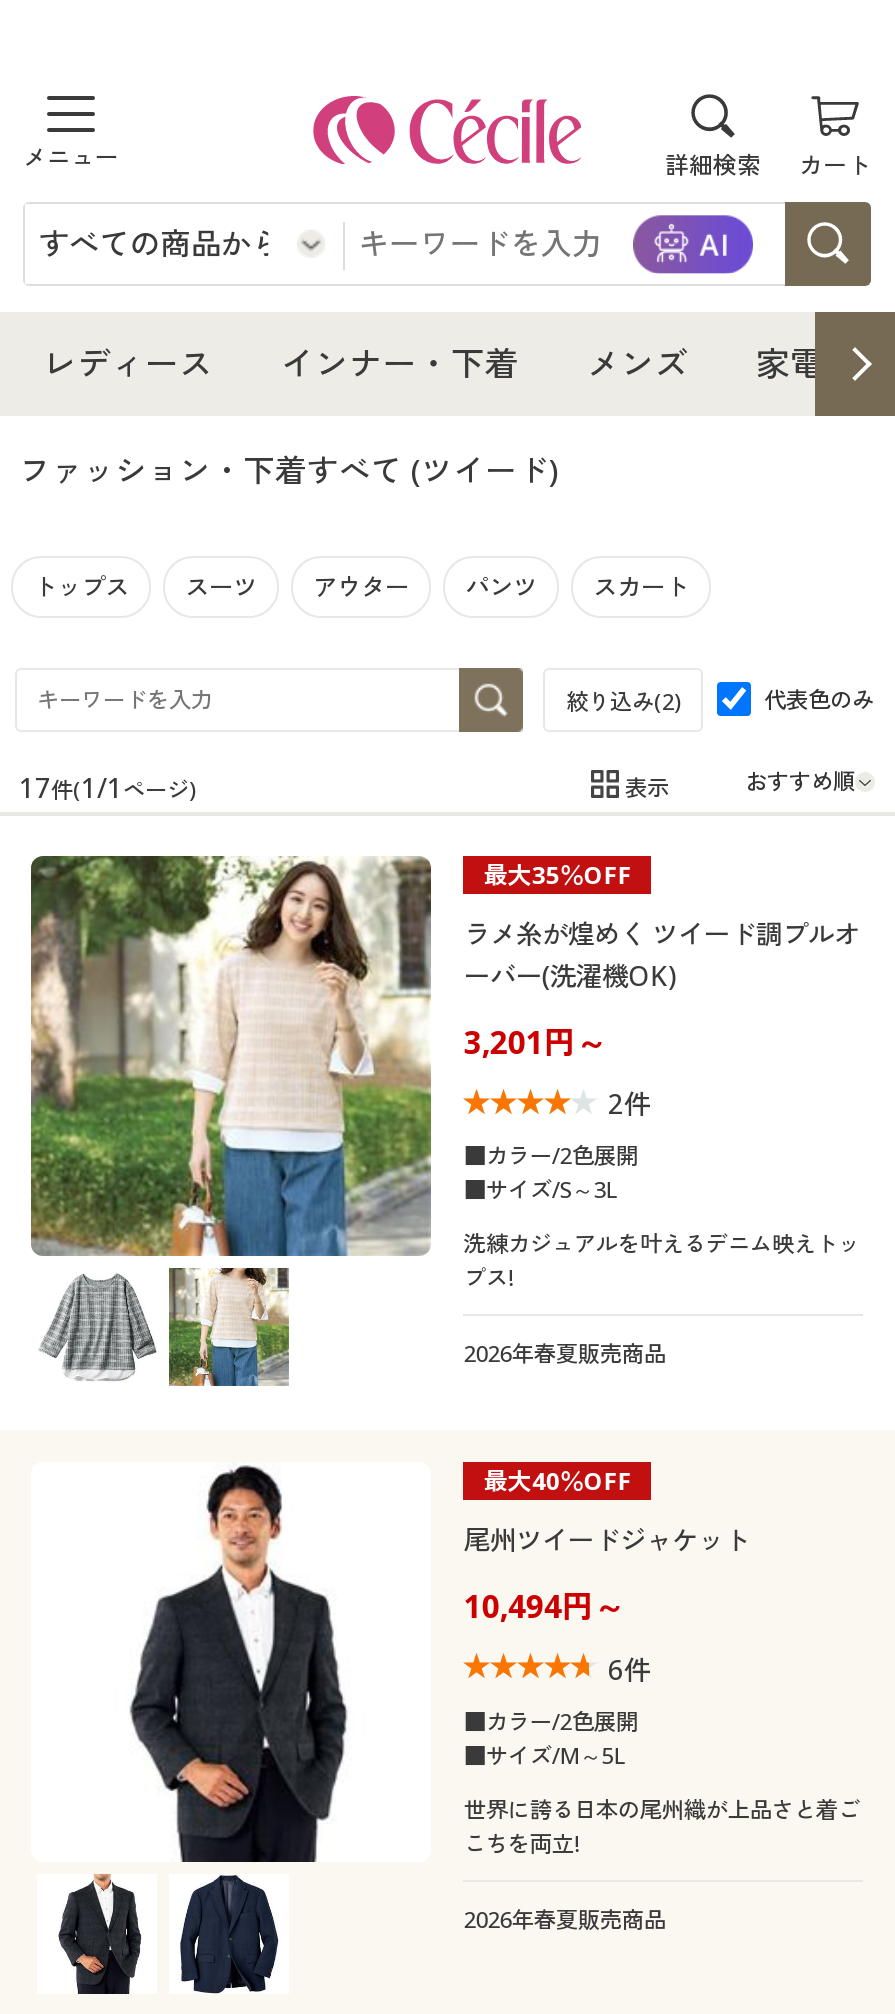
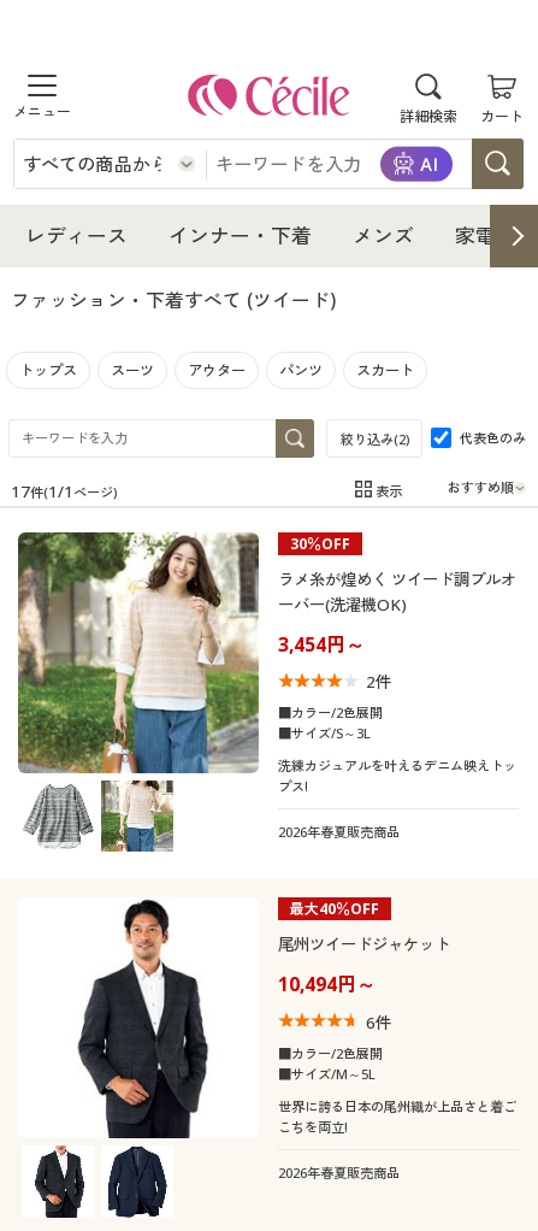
- 最大35％OFF
+ 30％OFF

- 3,201円～
+ 3,454円～
